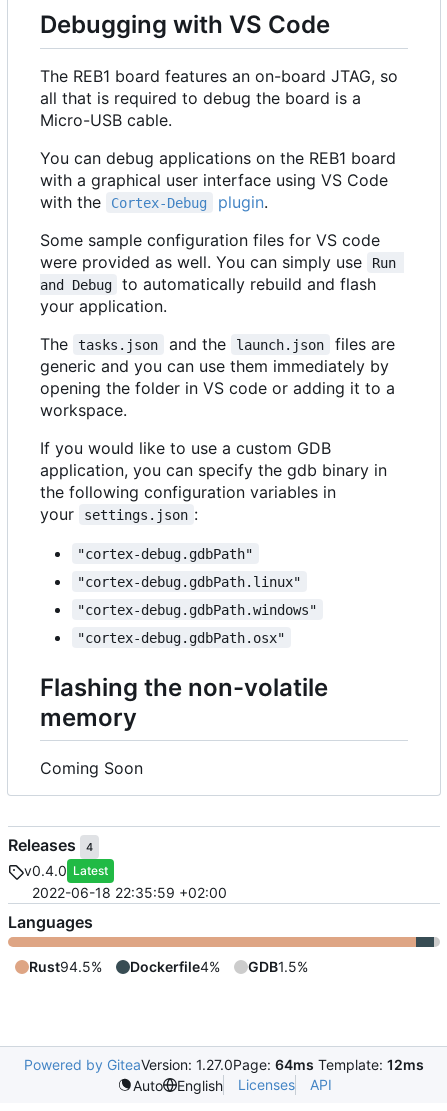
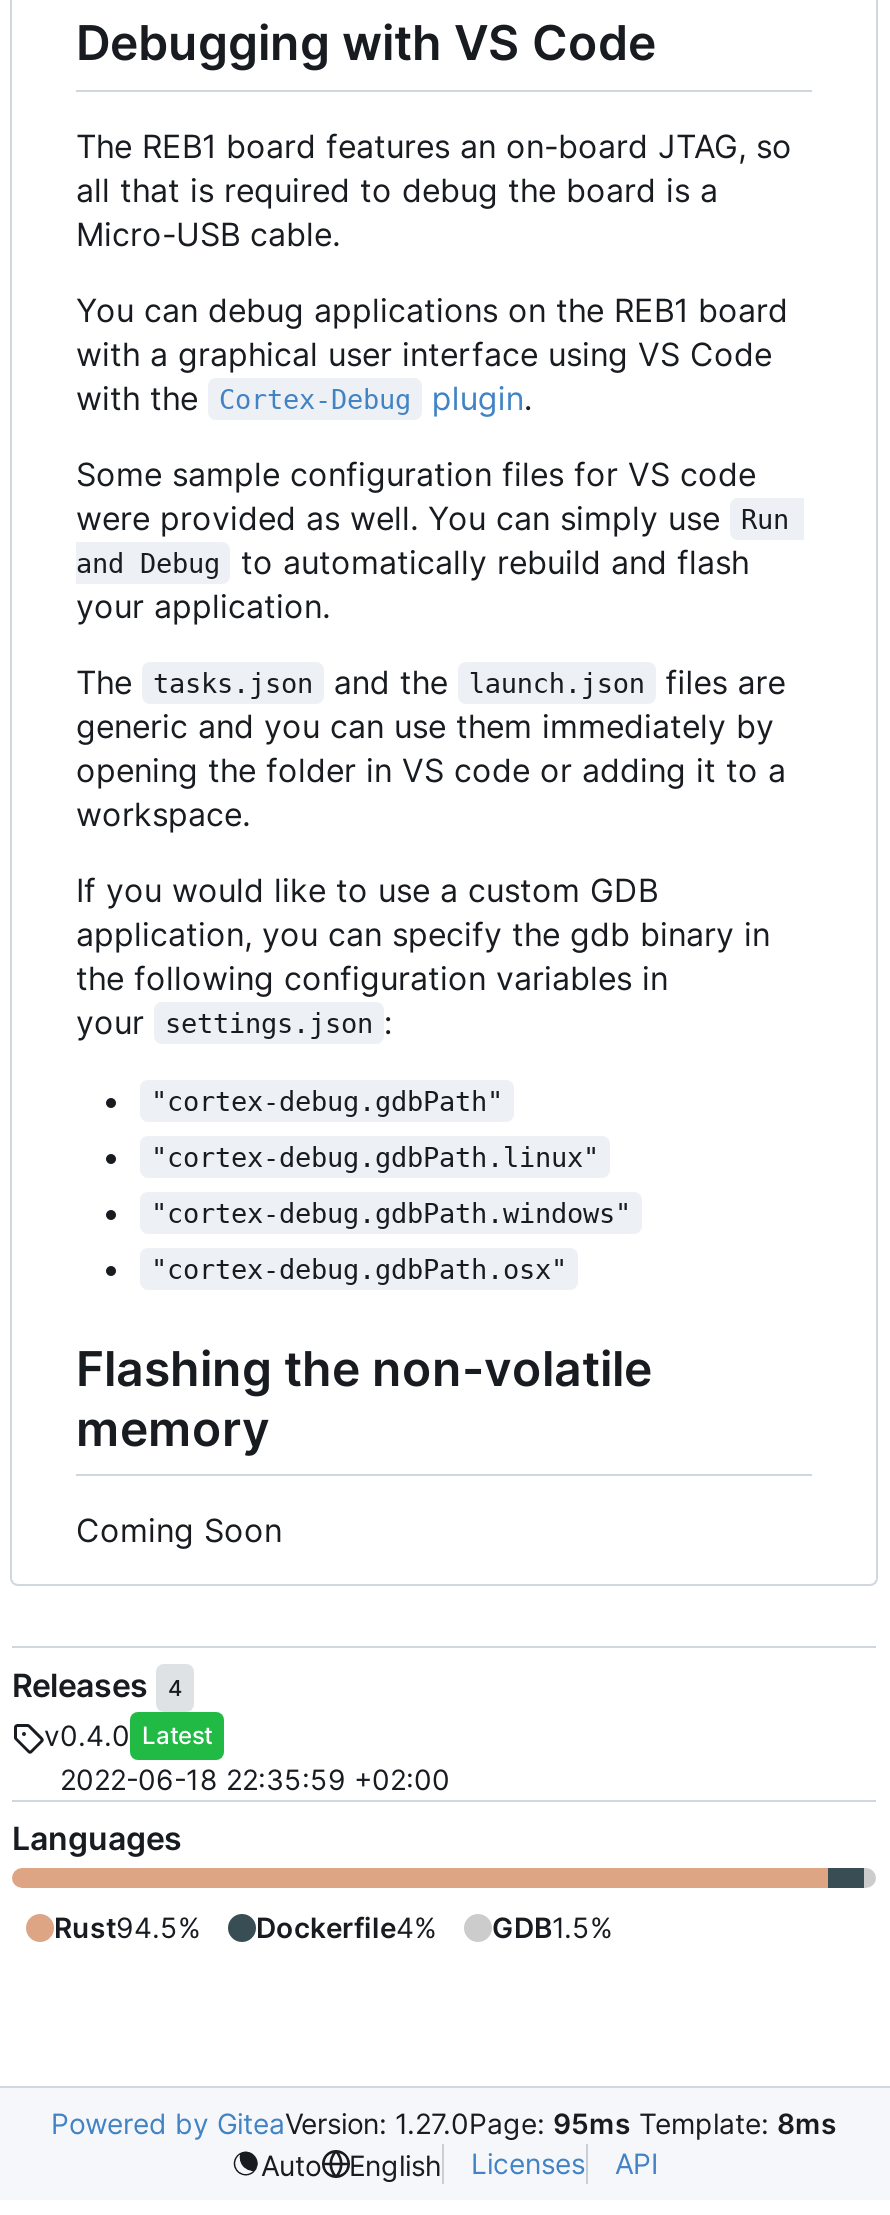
- Powered by GiteaVersion: 1.27.0Page: 64ms Template: 12ms
+ Powered by GiteaVersion: 1.27.0Page: 95ms Template: 8ms
